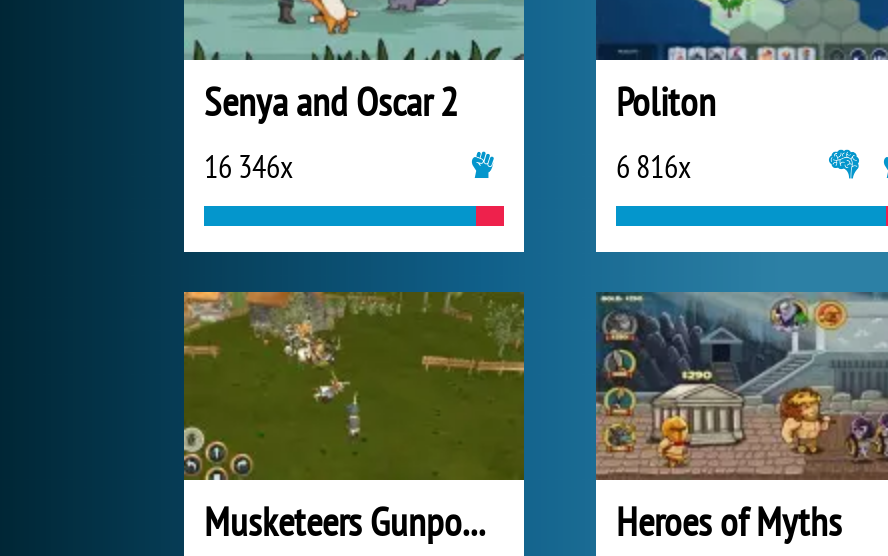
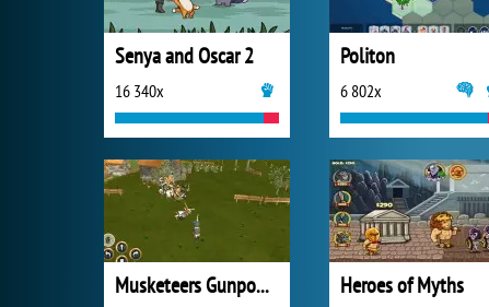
- 16 346x
+ 16 340x

- 6 816x
+ 6 802x
